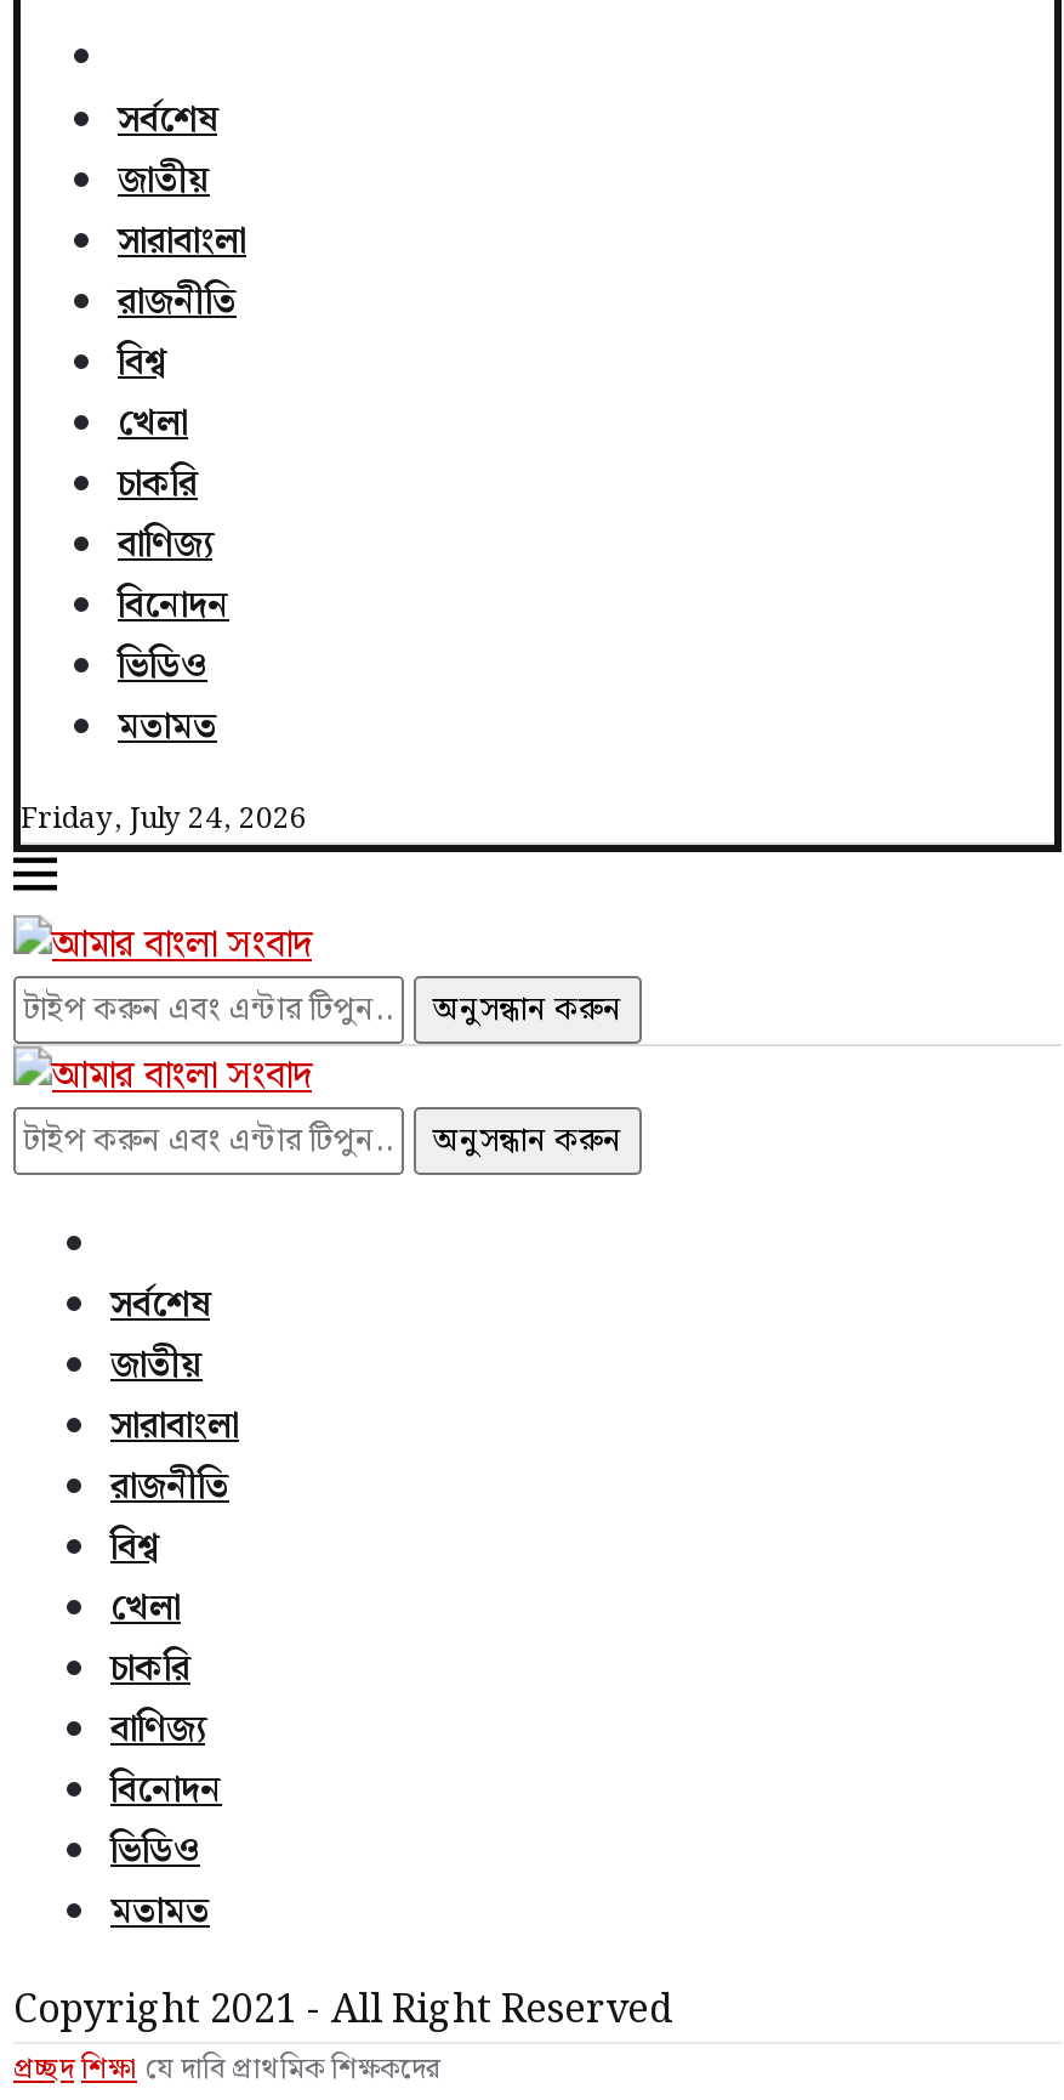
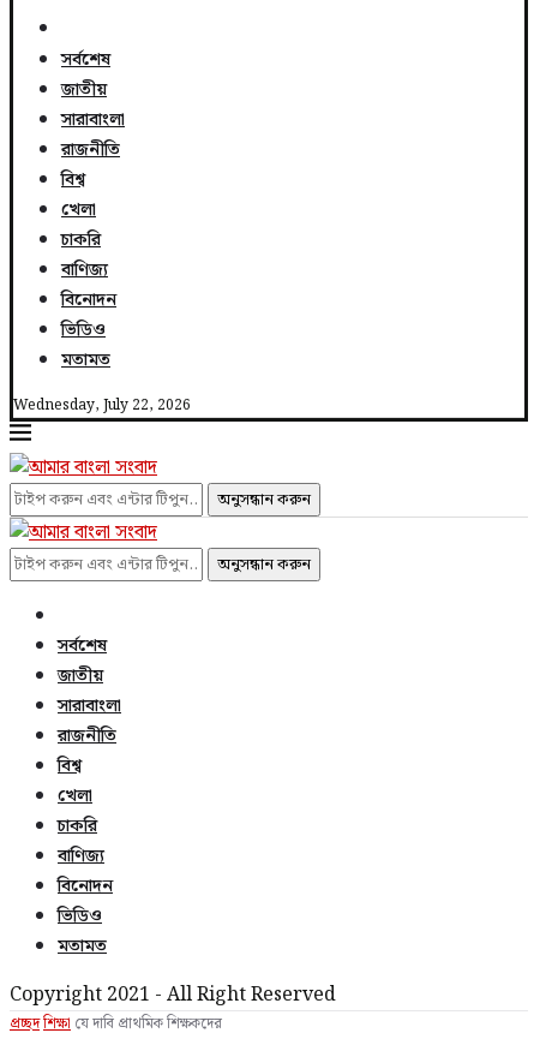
- Friday, July 24, 2026
+ Wednesday, July 22, 2026
